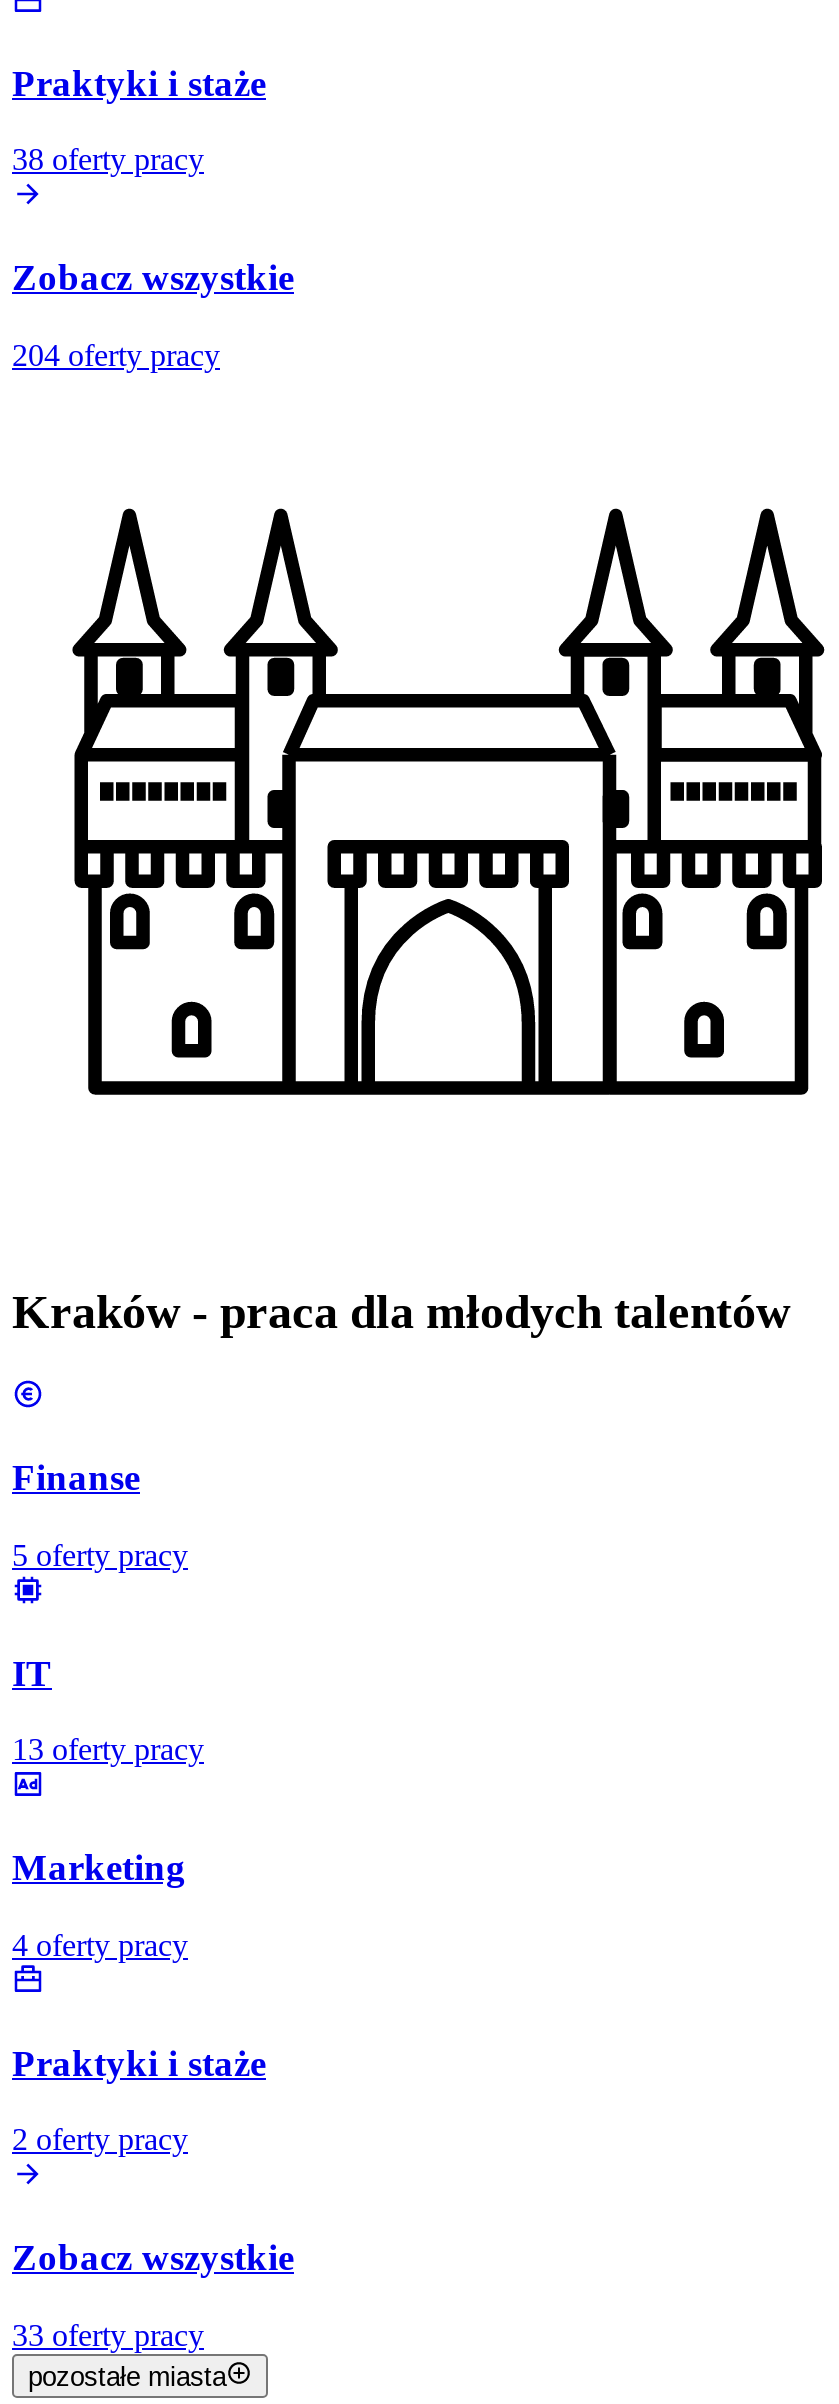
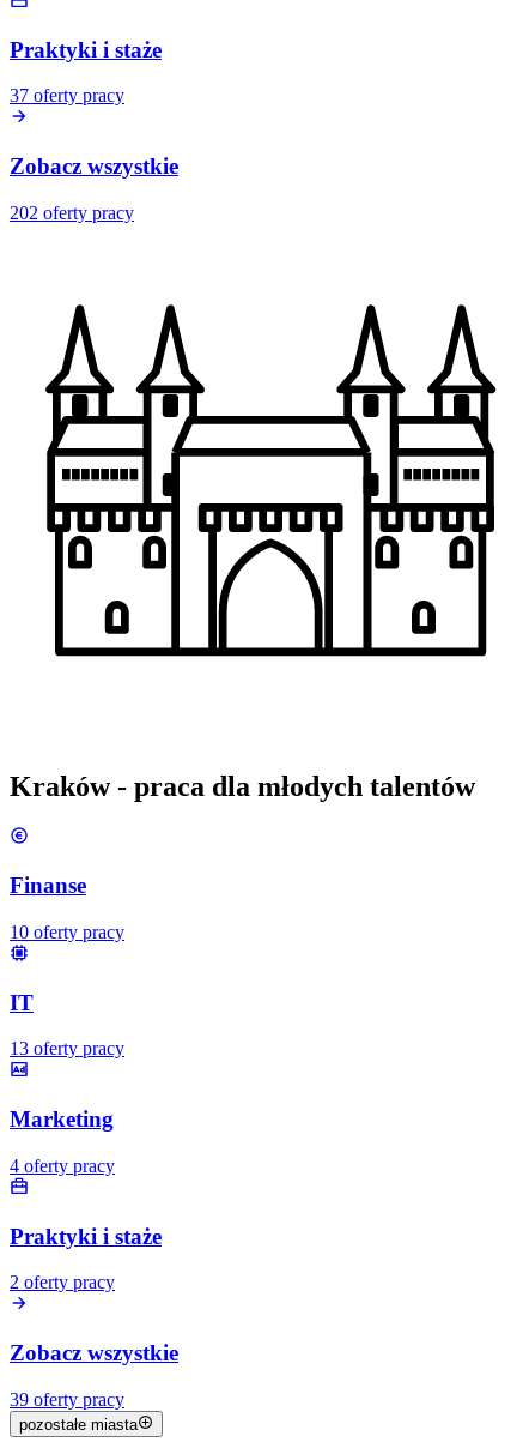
- 38 oferty pracy
+ 37 oferty pracy

- 204 oferty pracy
+ 202 oferty pracy

- 5 oferty pracy
+ 10 oferty pracy

- 33 oferty pracy
+ 39 oferty pracy
